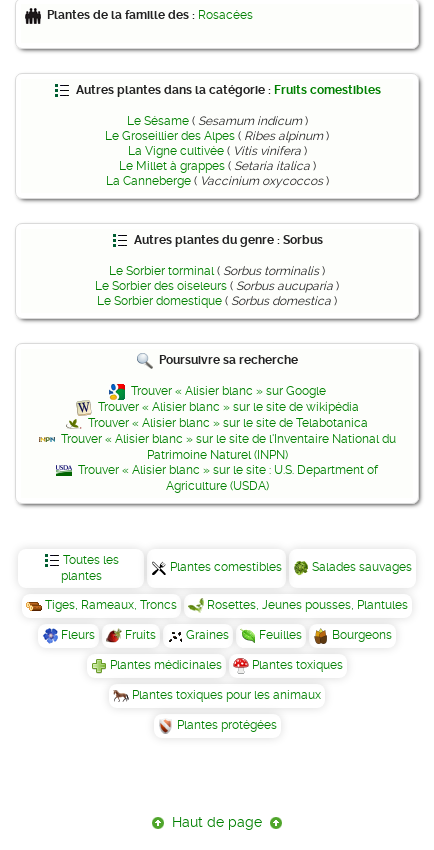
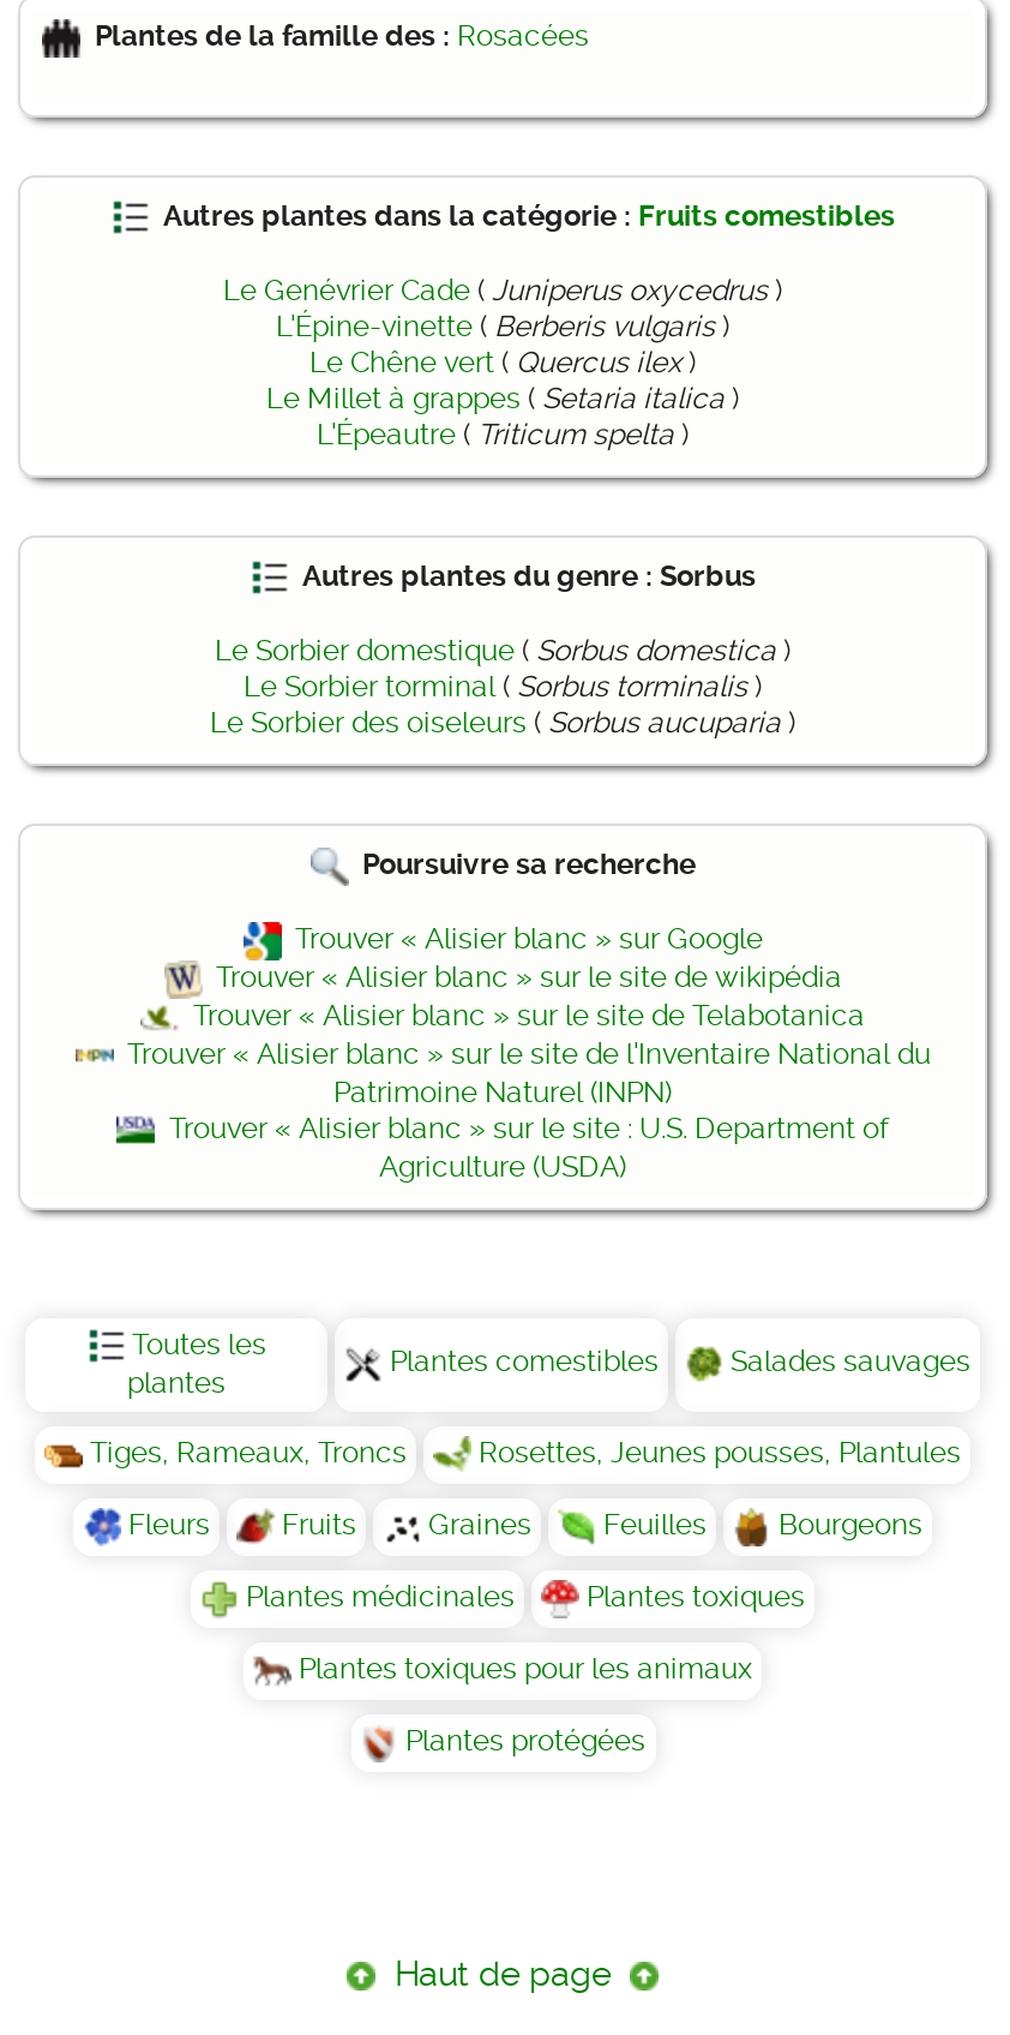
- Le Sésame (Sesamum indicum)
- Le Groseillier des Alpes (Ribes alpinum)
- La Vigne cultivée (Vitis vinifera)
+ Le Genévrier Cade (Juniperus oxycedrus)
+ L'Épine-vinette (Berberis vulgaris)
+ Le Chêne vert (Quercus ilex)

- La Canneberge (Vaccinium oxycoccos)
+ L'Épeautre (Triticum spelta)

moved up: Le Sorbier domestique (Sorbus domestica)
